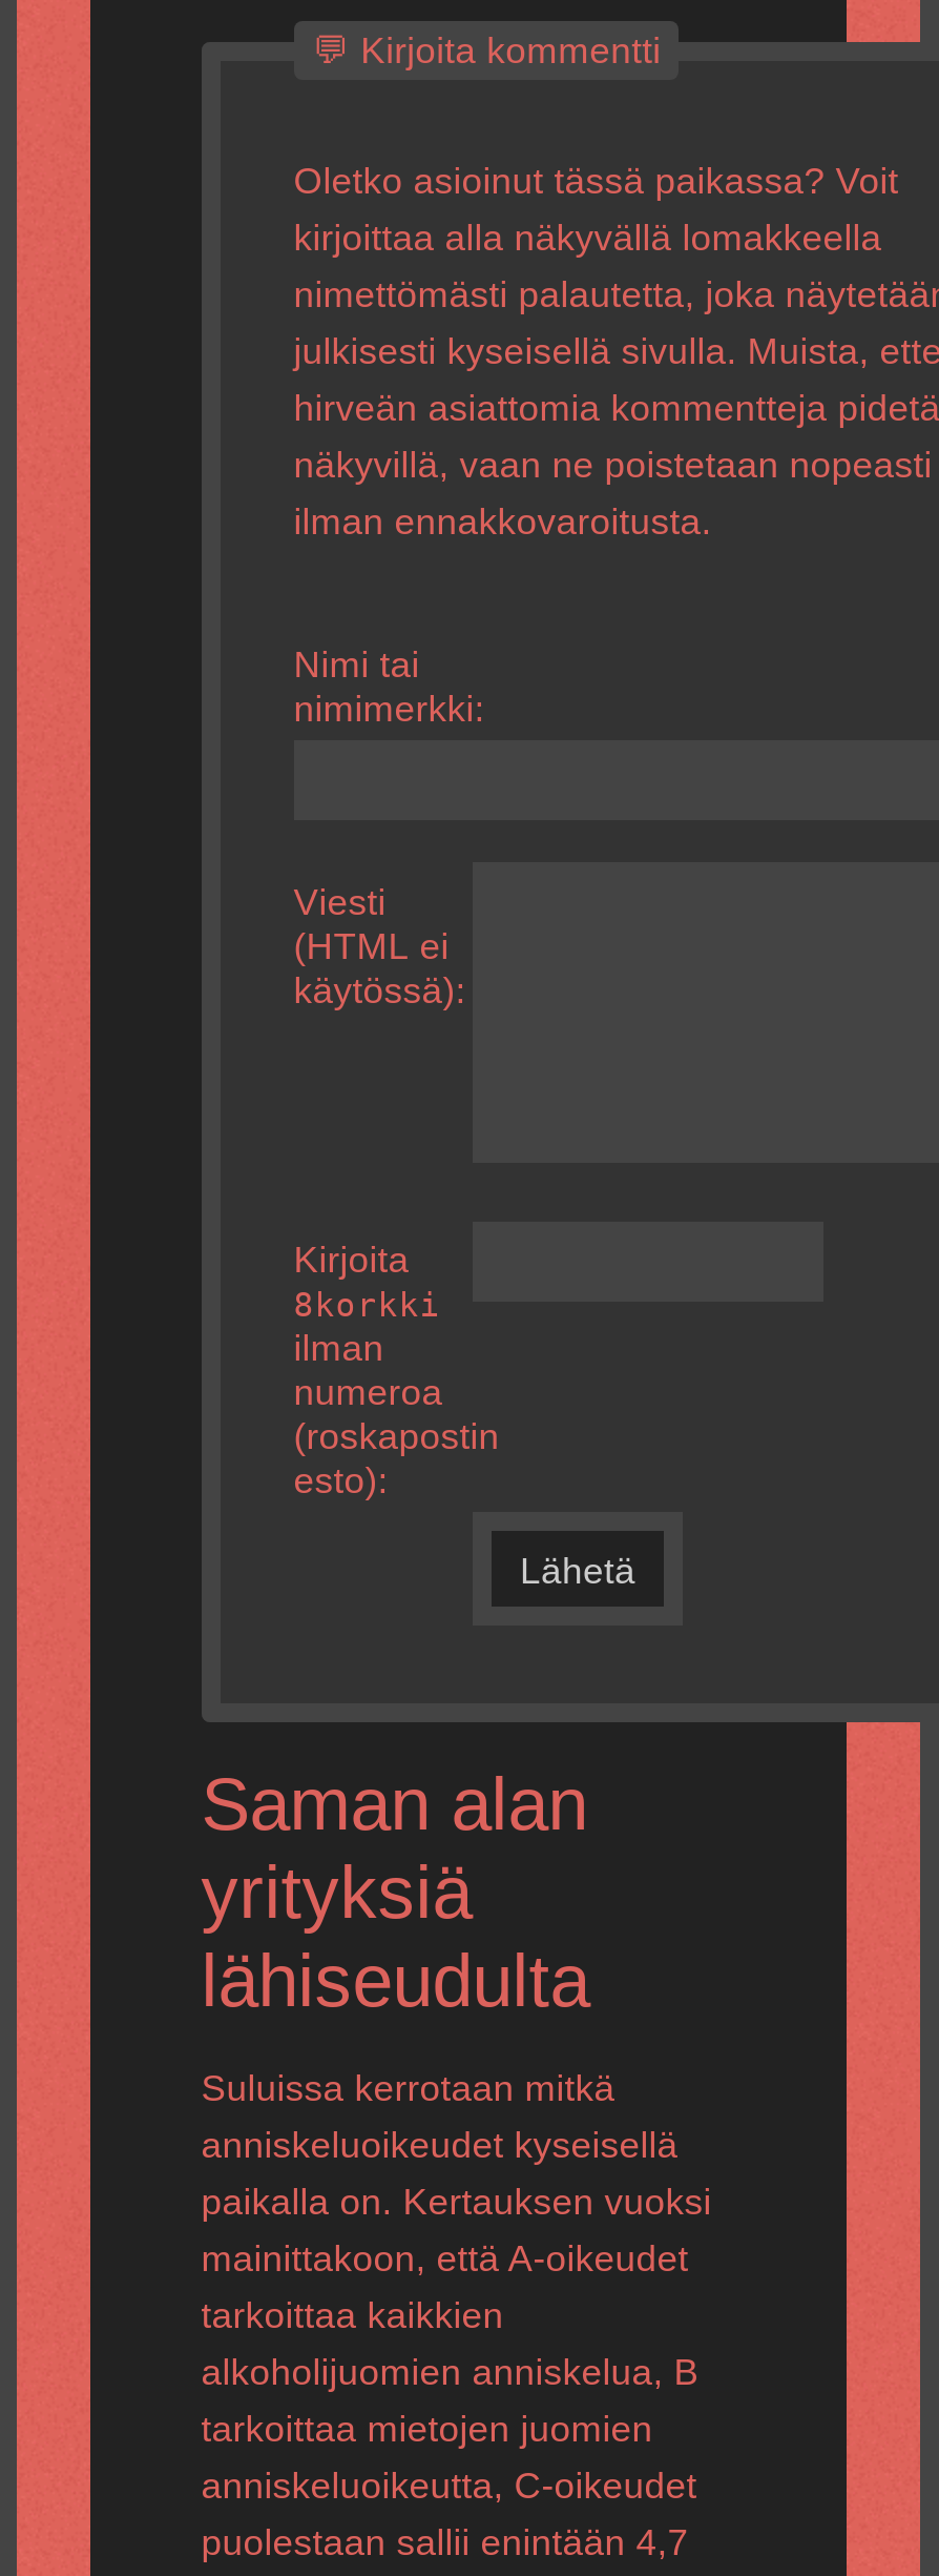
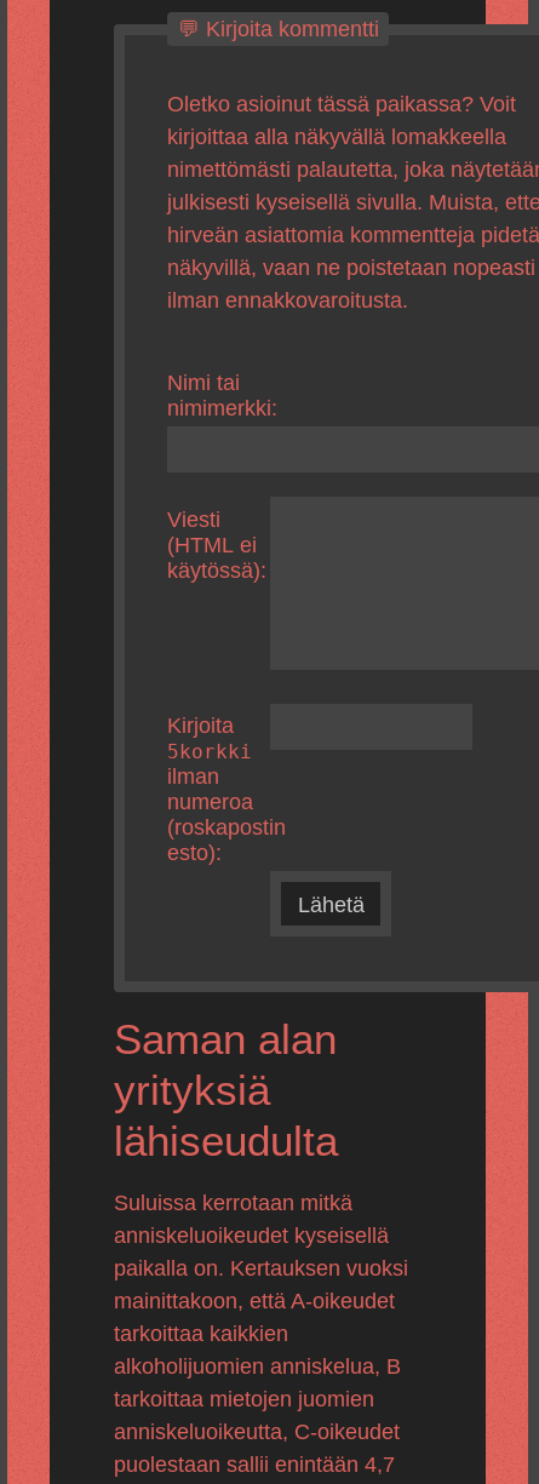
- 8korkki
+ 5korkki
